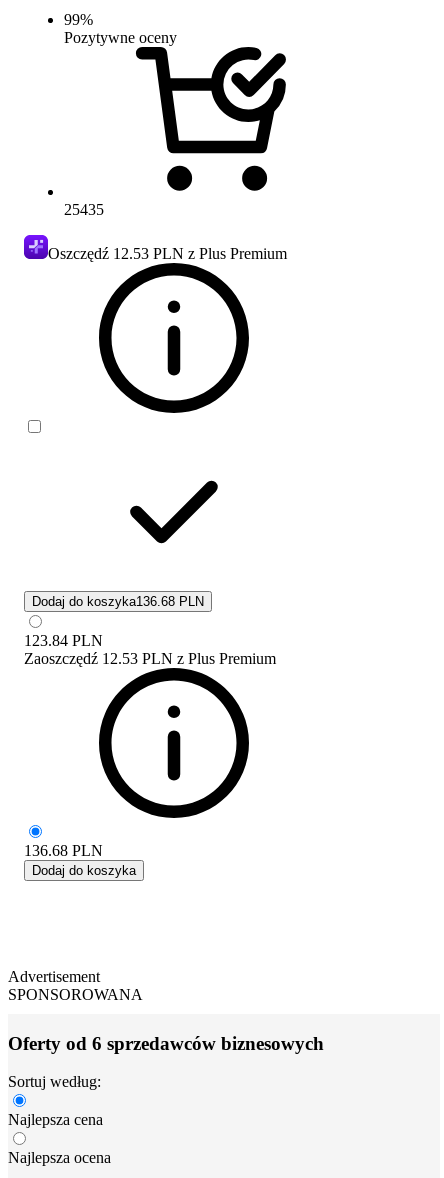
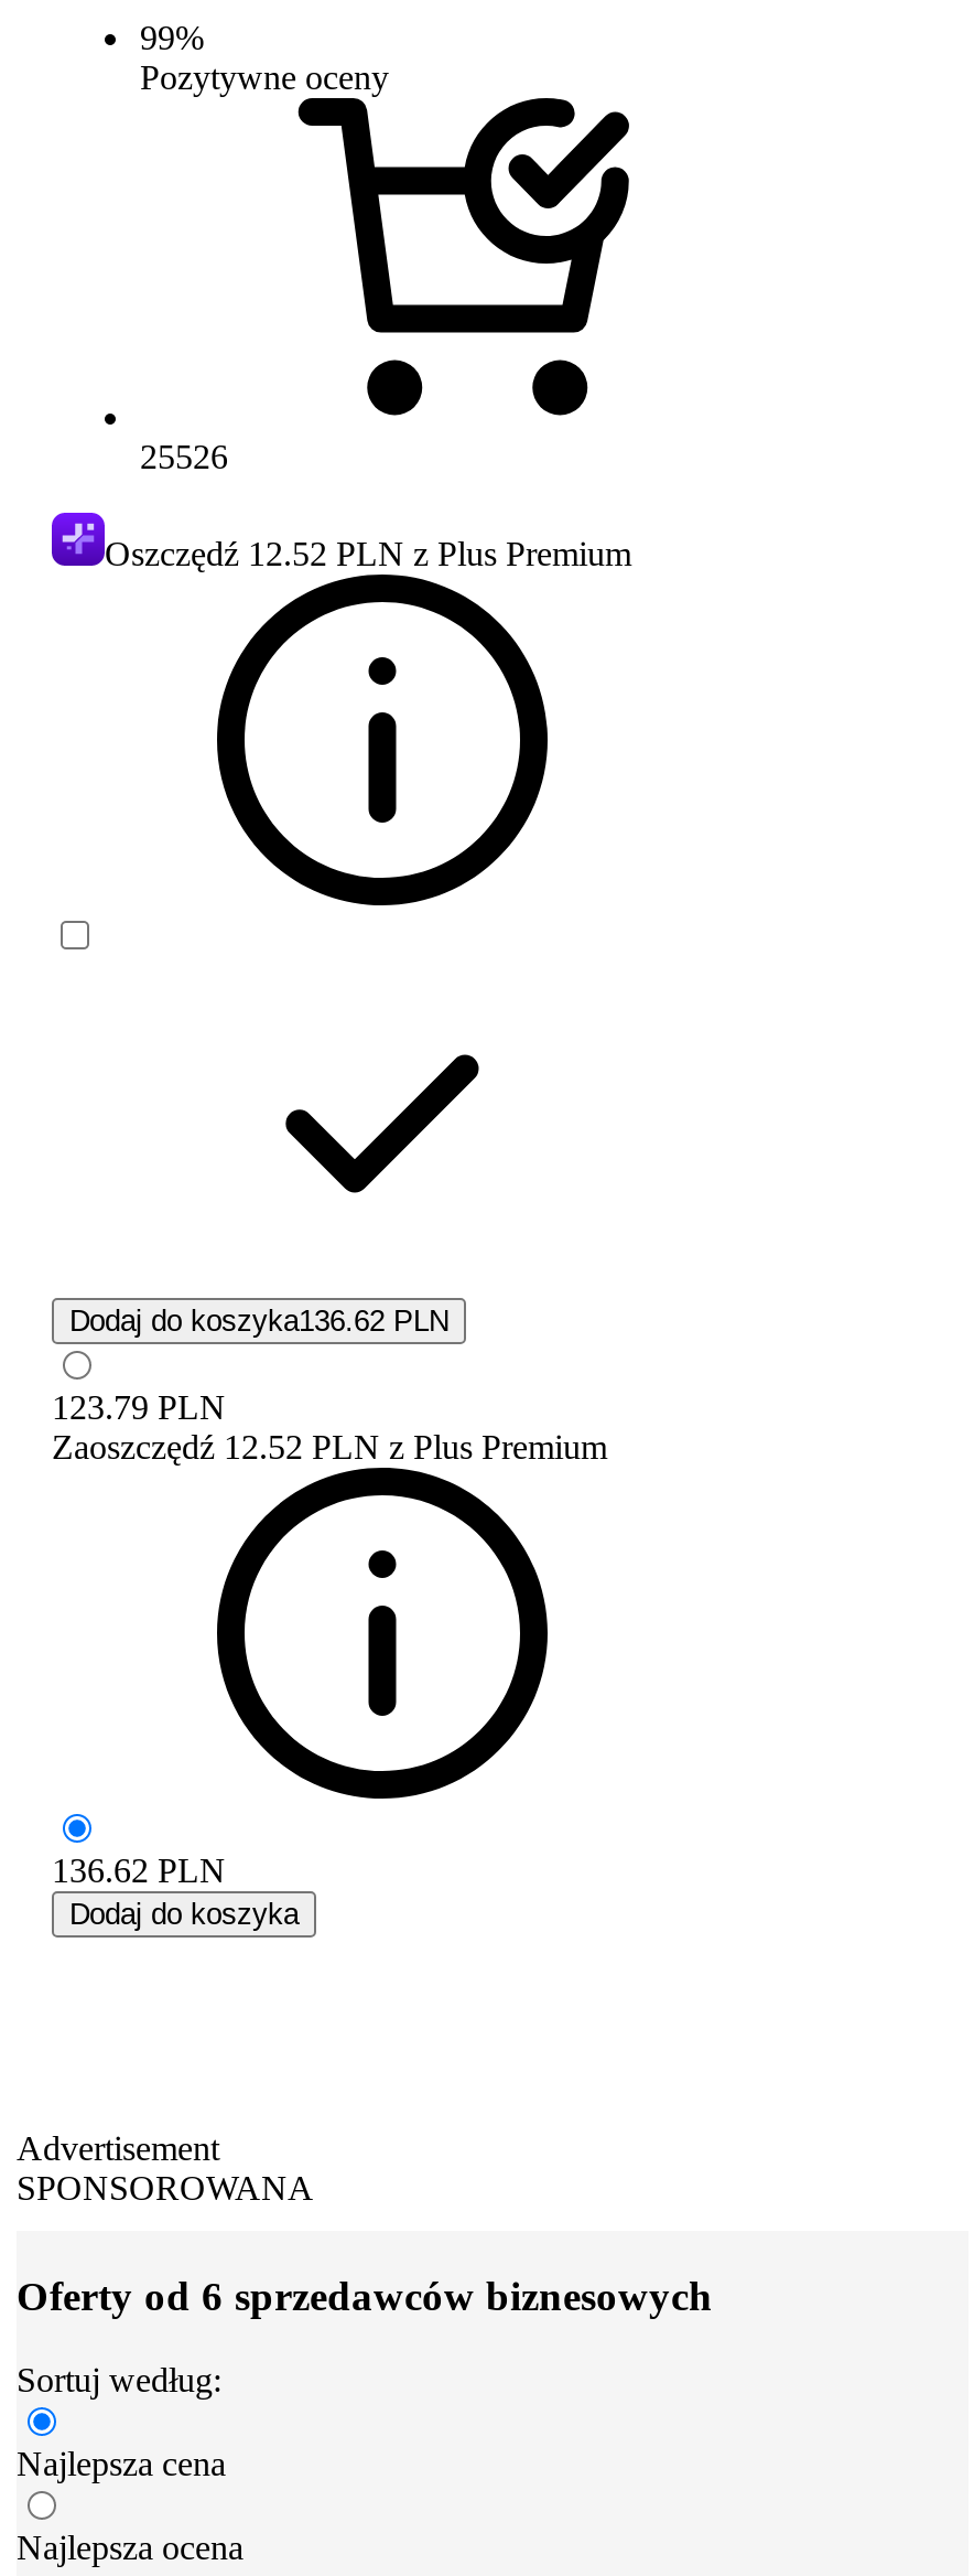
- 25435
+ 25526

- Oszczędź 12.53 PLN z Plus Premium
+ Oszczędź 12.52 PLN z Plus Premium

- Dodaj do koszyka136.68 PLN
+ Dodaj do koszyka136.62 PLN

- 123.84 PLN
+ 123.79 PLN

- Zaoszczędź 12.53 PLN z Plus Premium
+ Zaoszczędź 12.52 PLN z Plus Premium

- 136.68 PLN
+ 136.62 PLN
